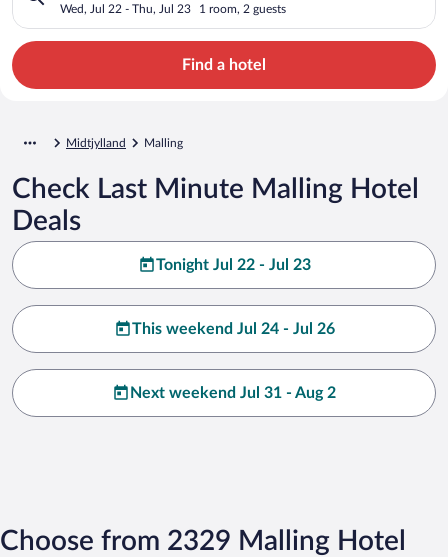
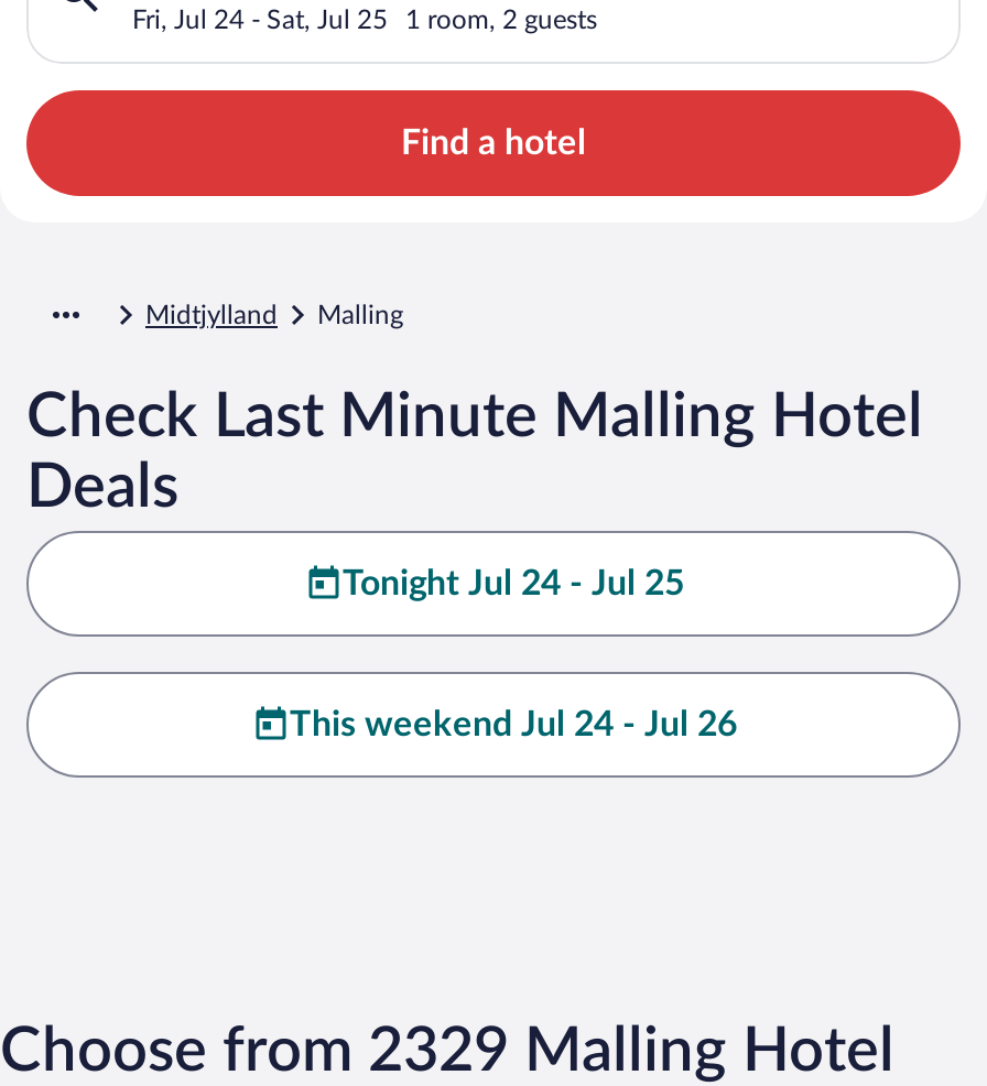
- Wed, Jul 22 - Thu, Jul 23
+ Fri, Jul 24 - Sat, Jul 25

- Tonight Jul 22 - Jul 23
+ Tonight Jul 24 - Jul 25

- Next weekend Jul 31 - Aug 2
